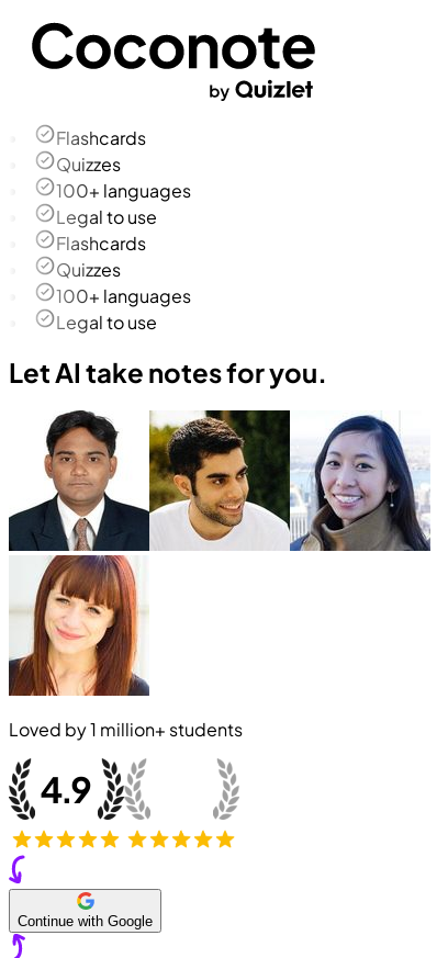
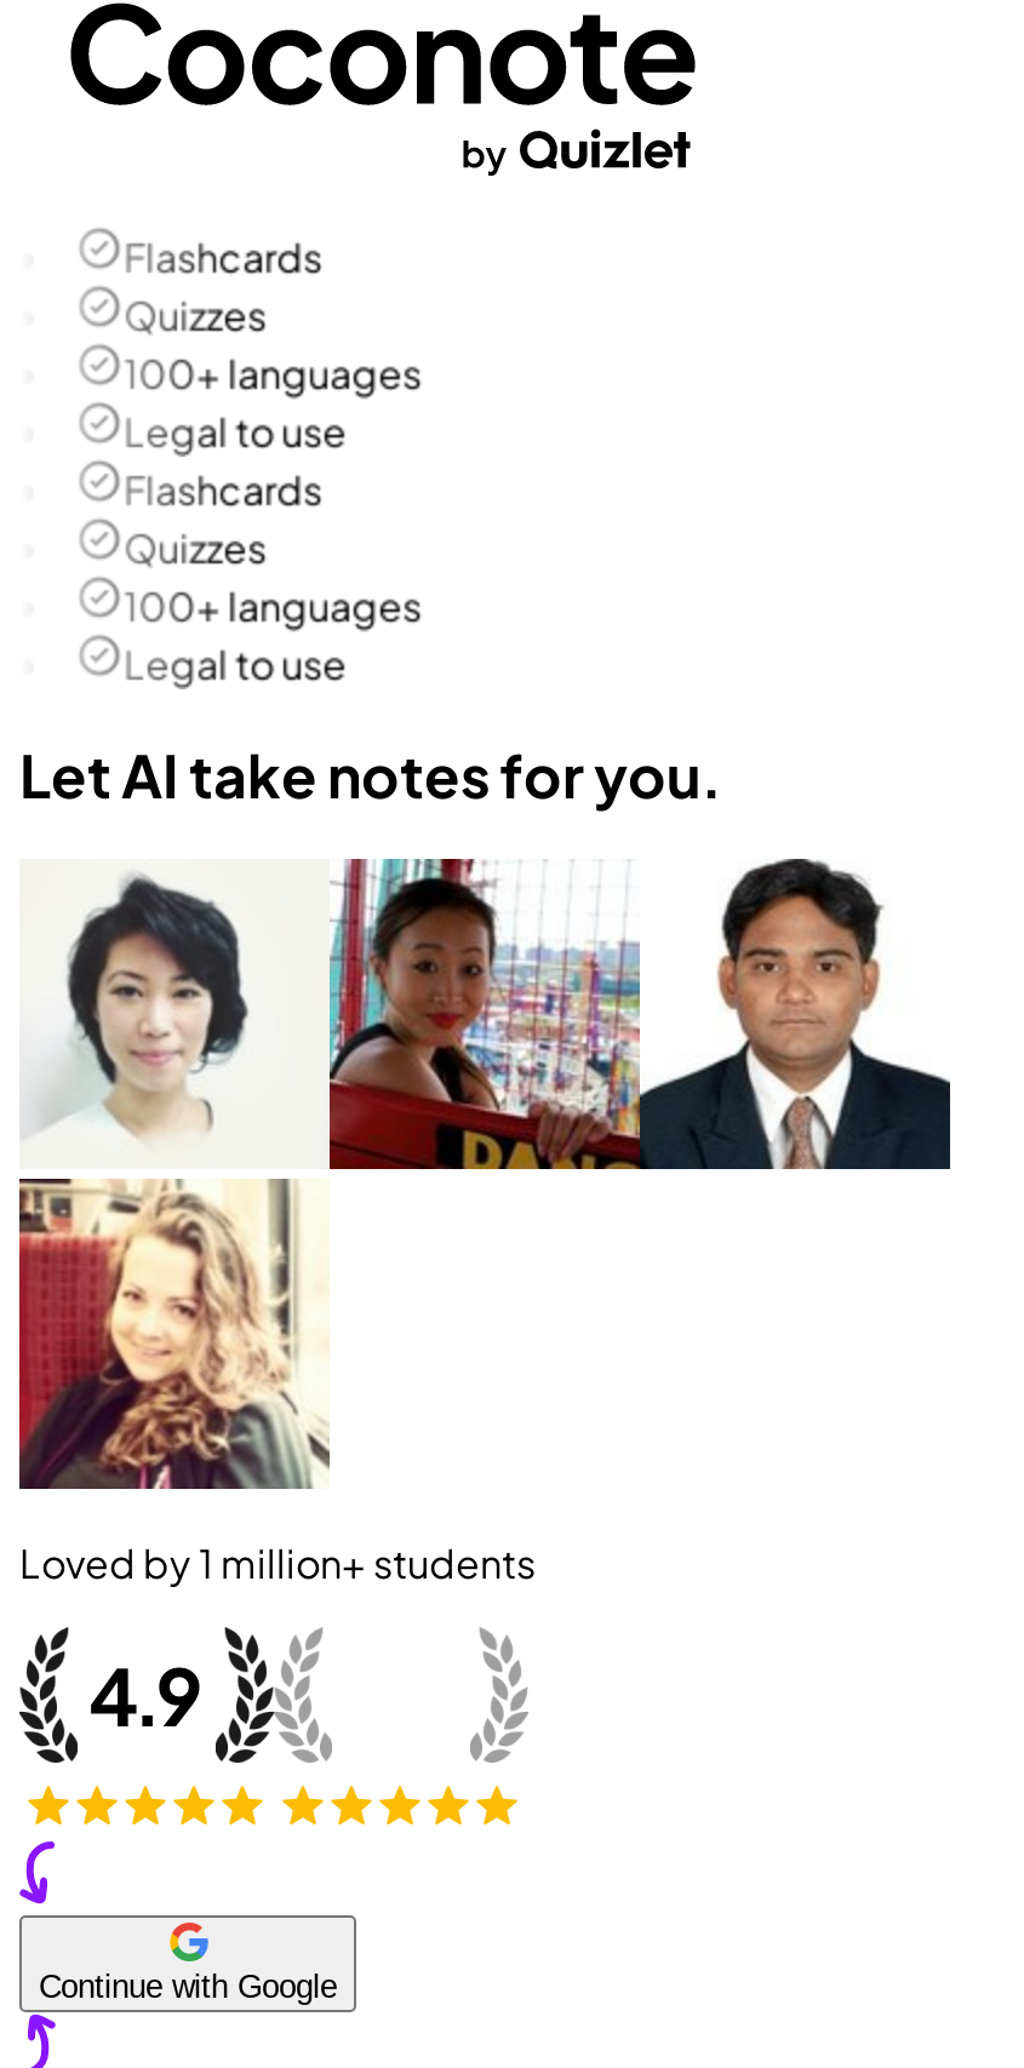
- [image]
+ [image]
